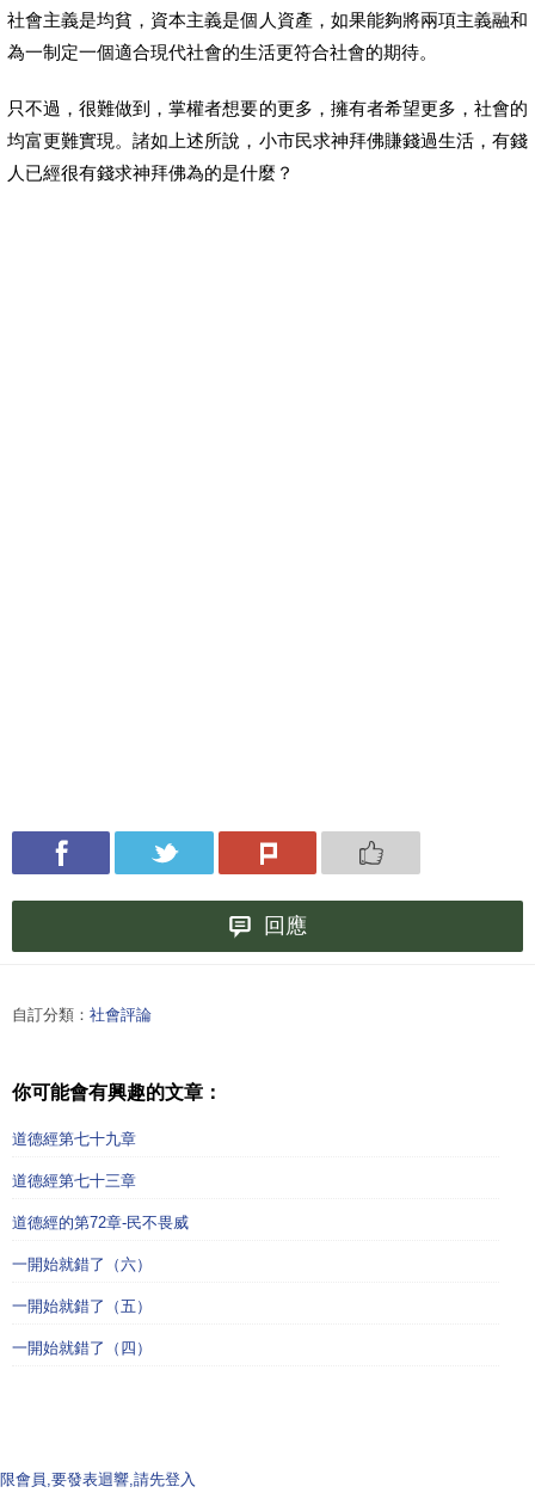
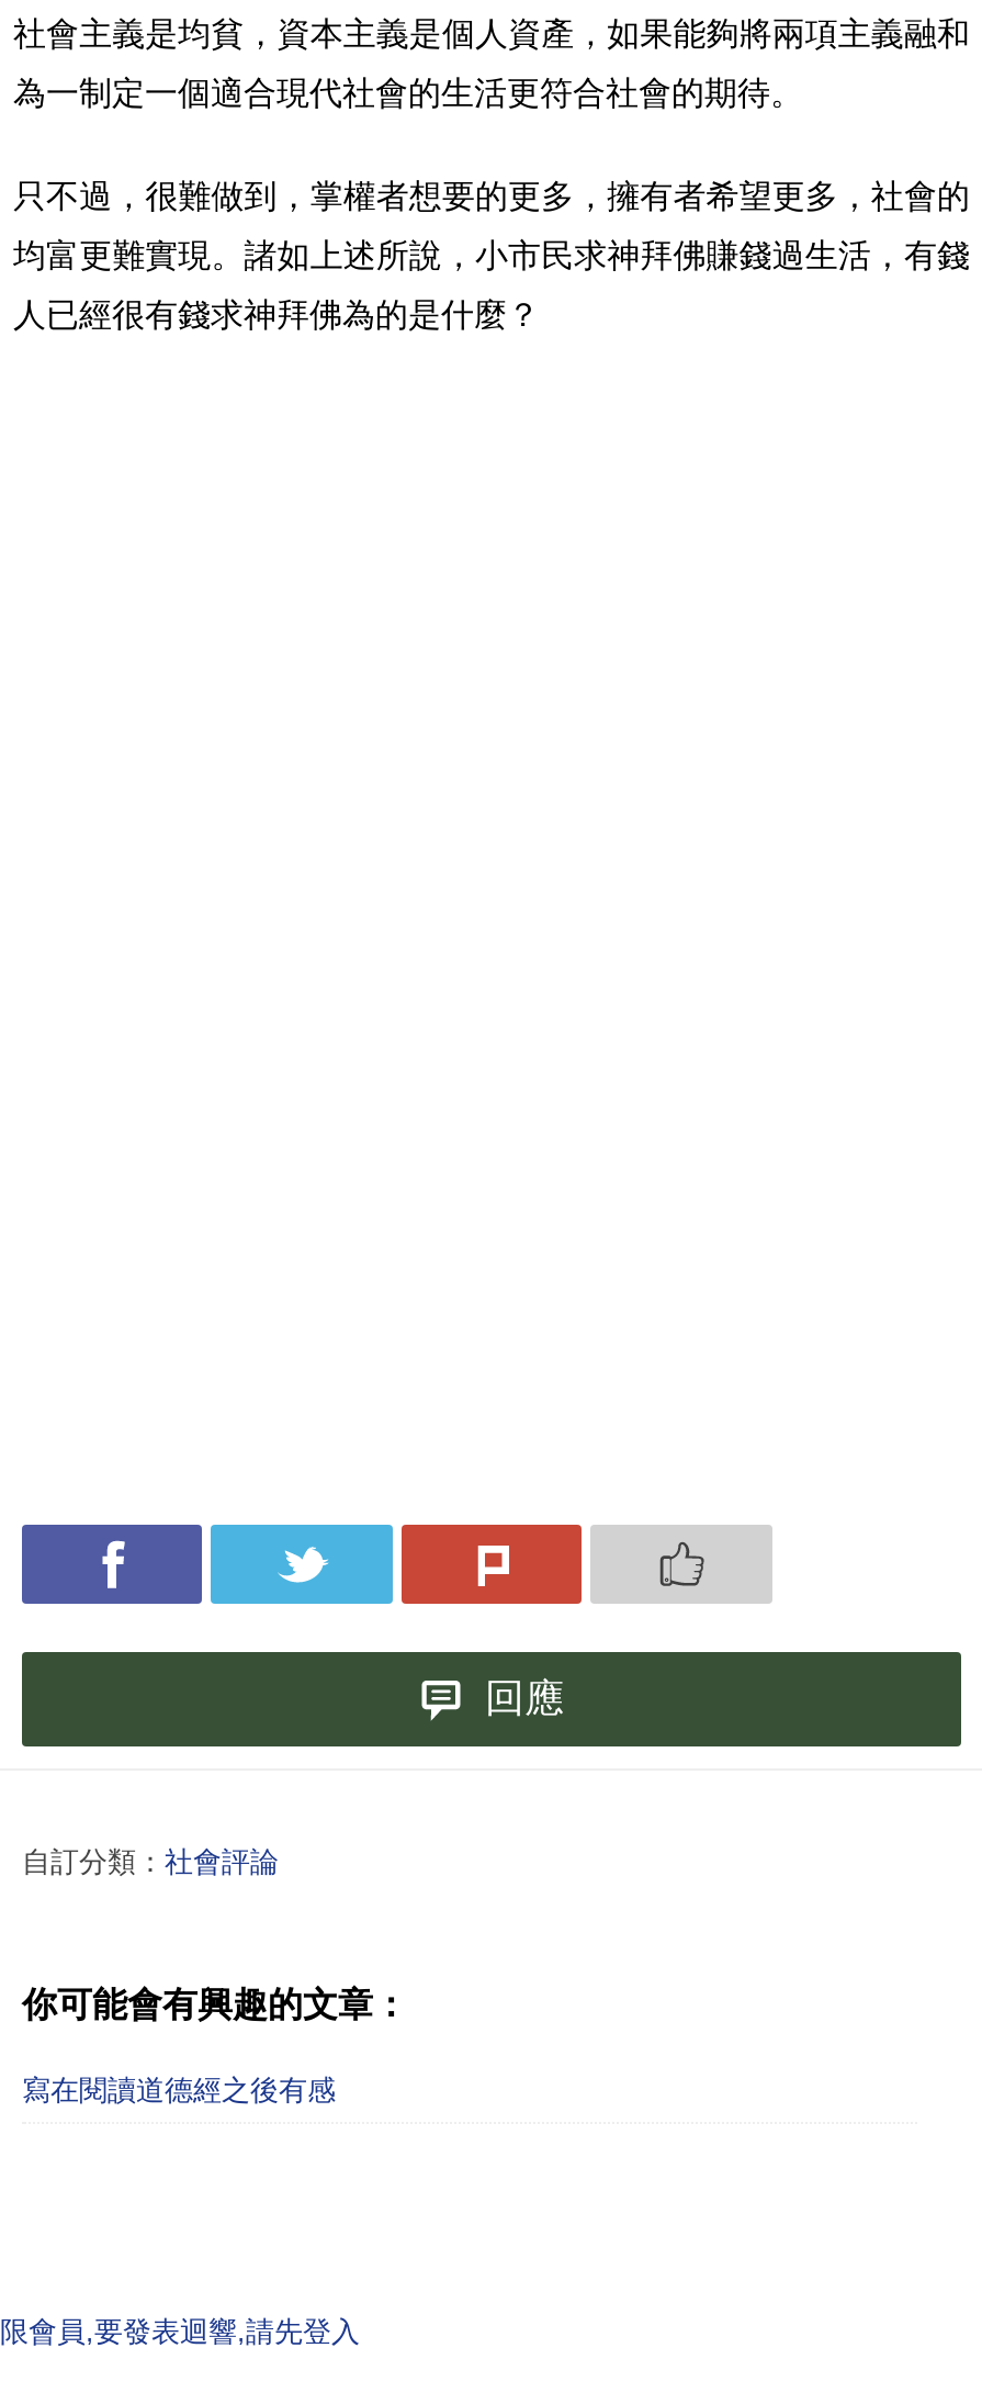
- 道德經第七十九章
- 道德經第七十三章
- 道德經的第72章-民不畏威
- 一開始就錯了（六）
- 一開始就錯了（五）
- 一開始就錯了（四）
+ 寫在閱讀道德經之後有感
